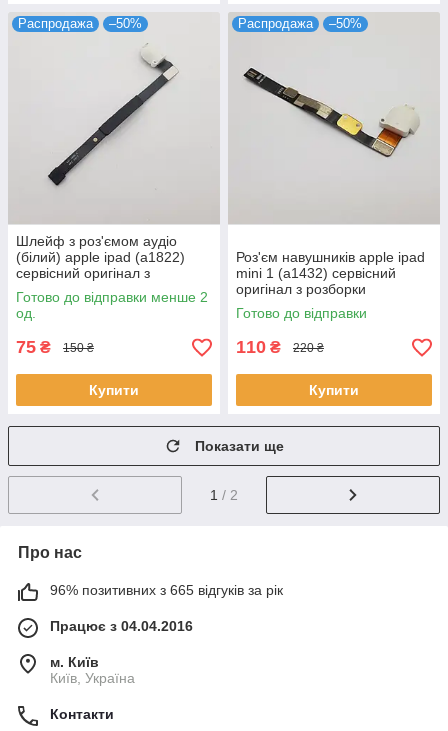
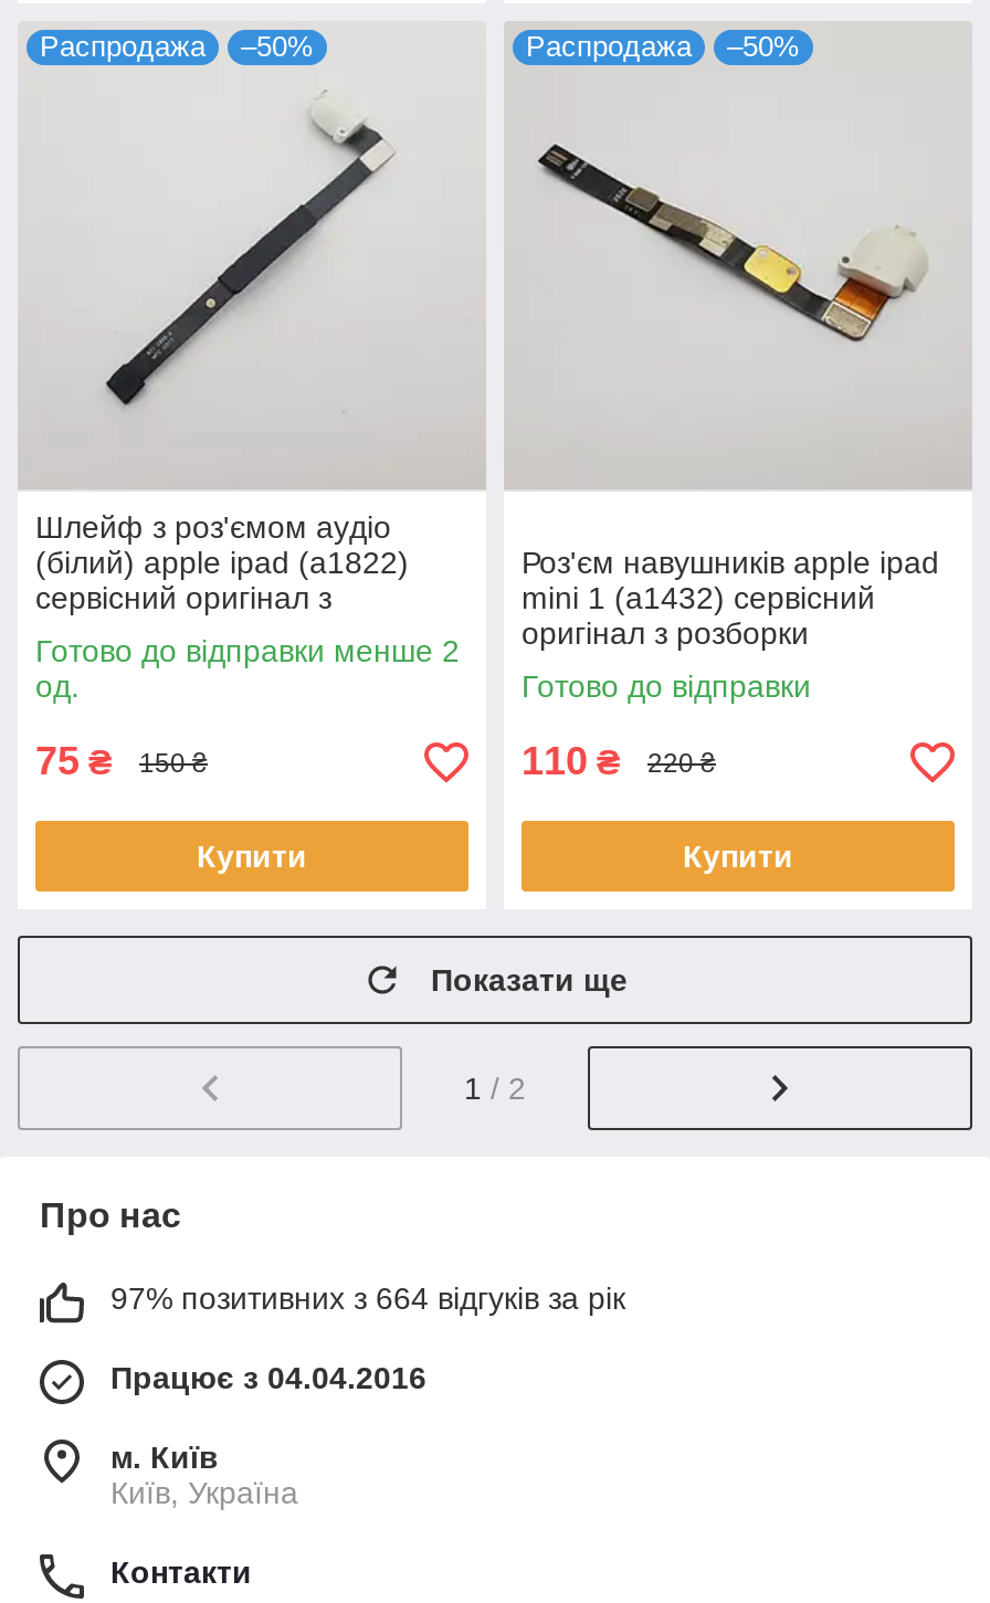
- 96% позитивних з 665 відгуків за рік
+ 97% позитивних з 664 відгуків за рік
